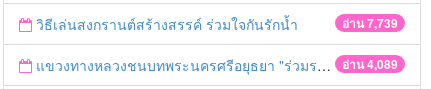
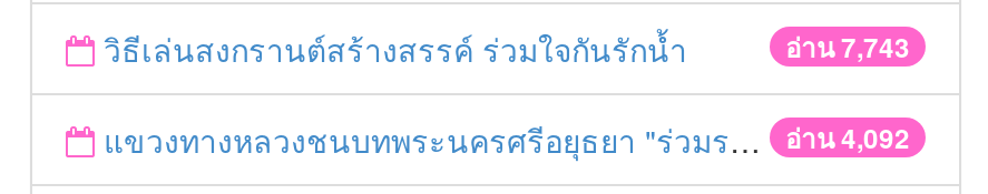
- อ่าน 7,739
+ อ่าน 7,743

- อ่าน 4,089
+ อ่าน 4,092
